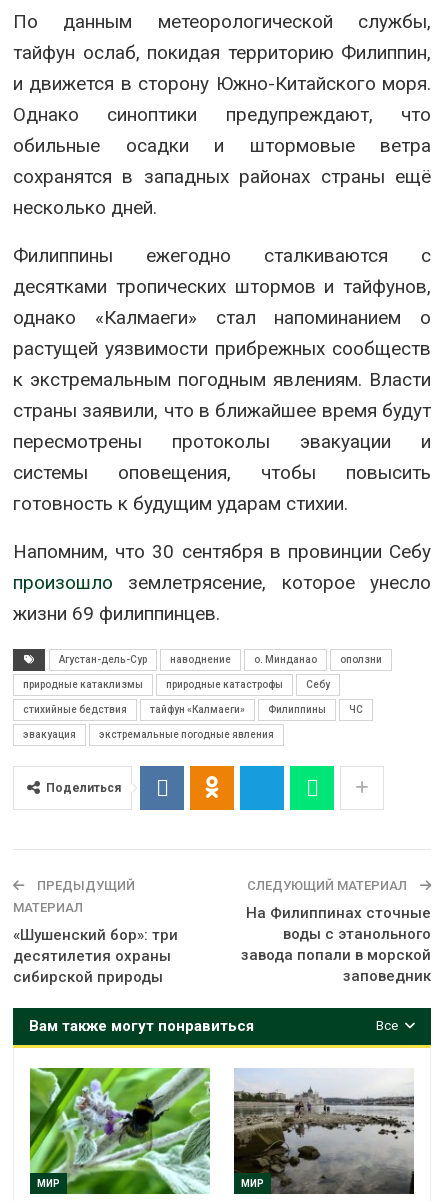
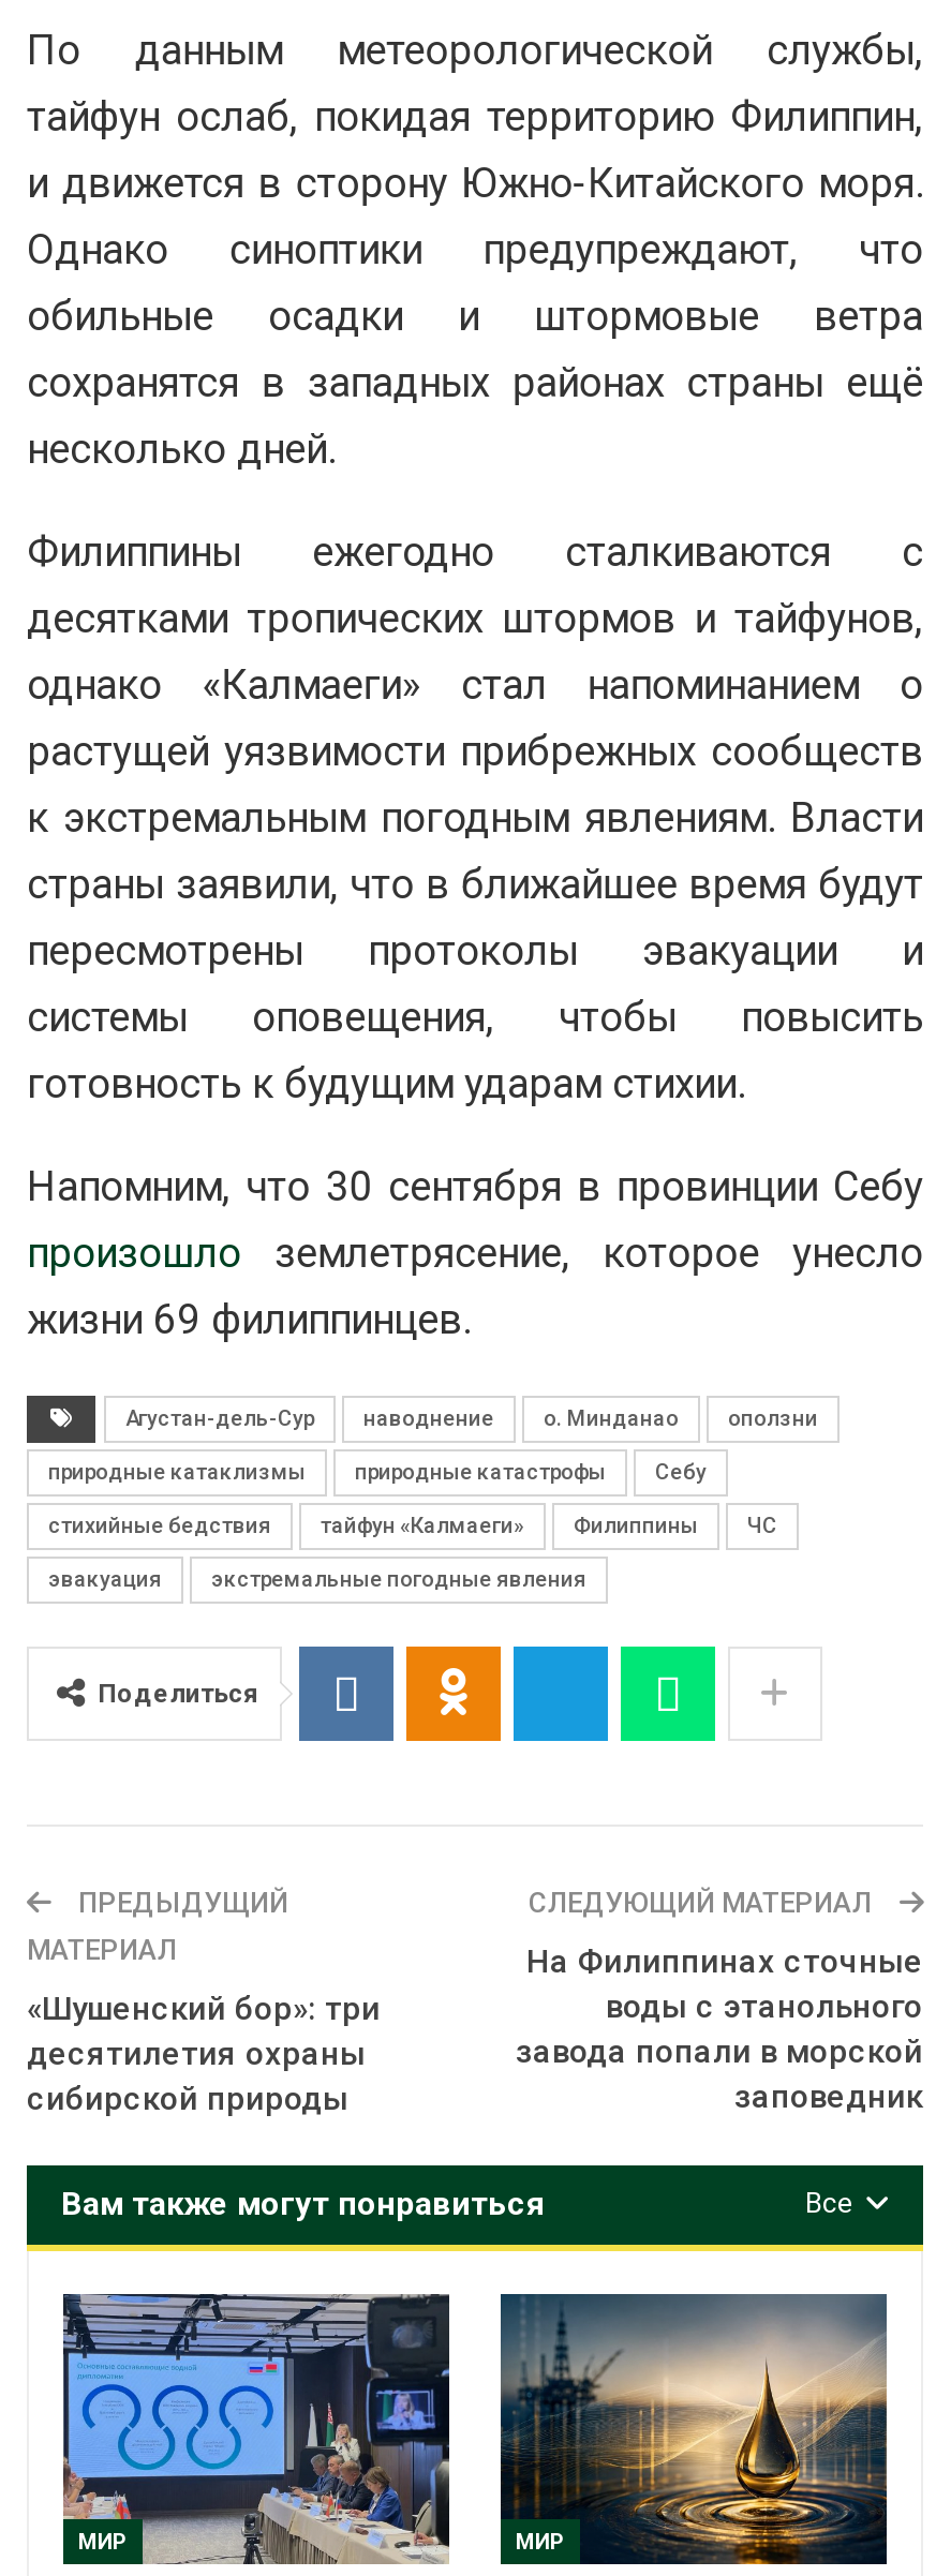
- [image]
+ [image]

- [image]
+ [image]
